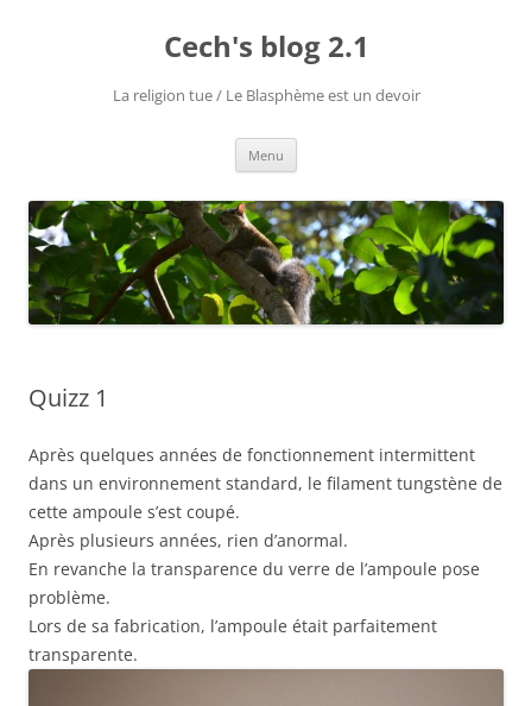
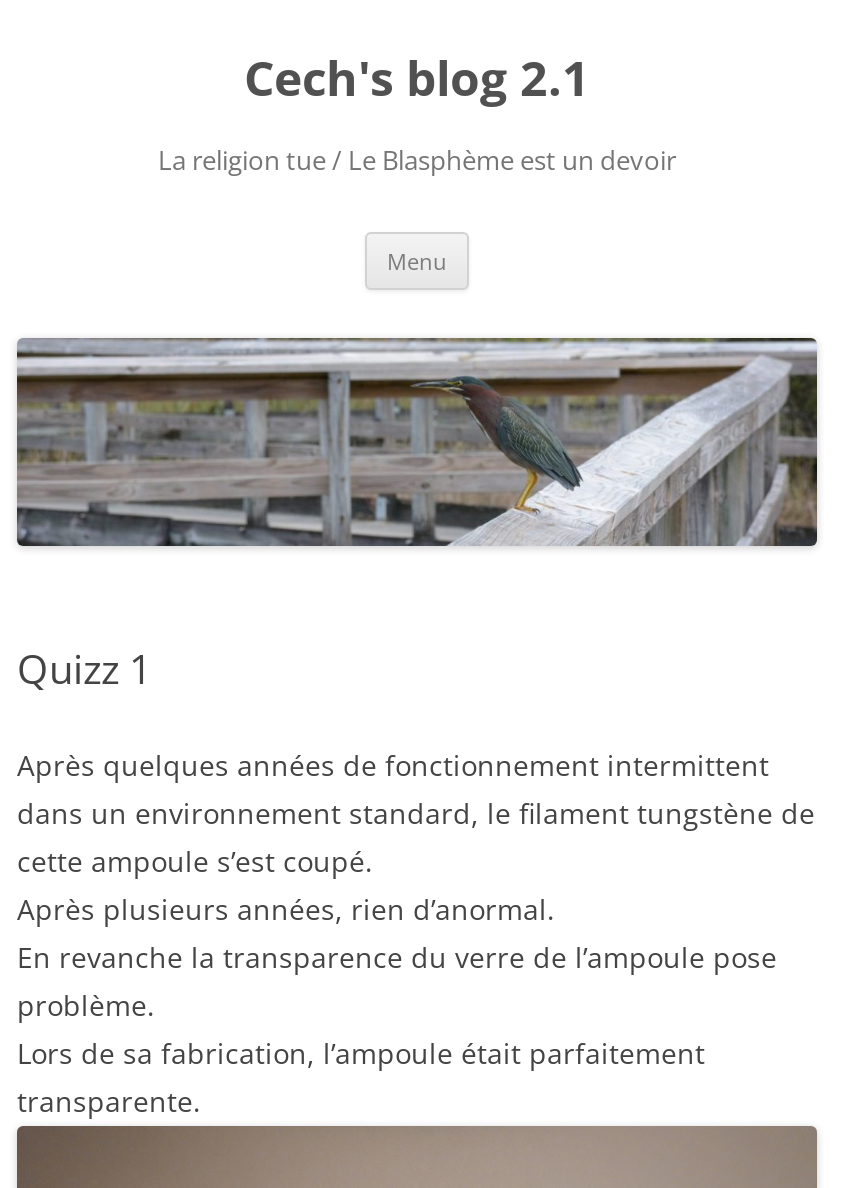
- [image]
+ [image]
